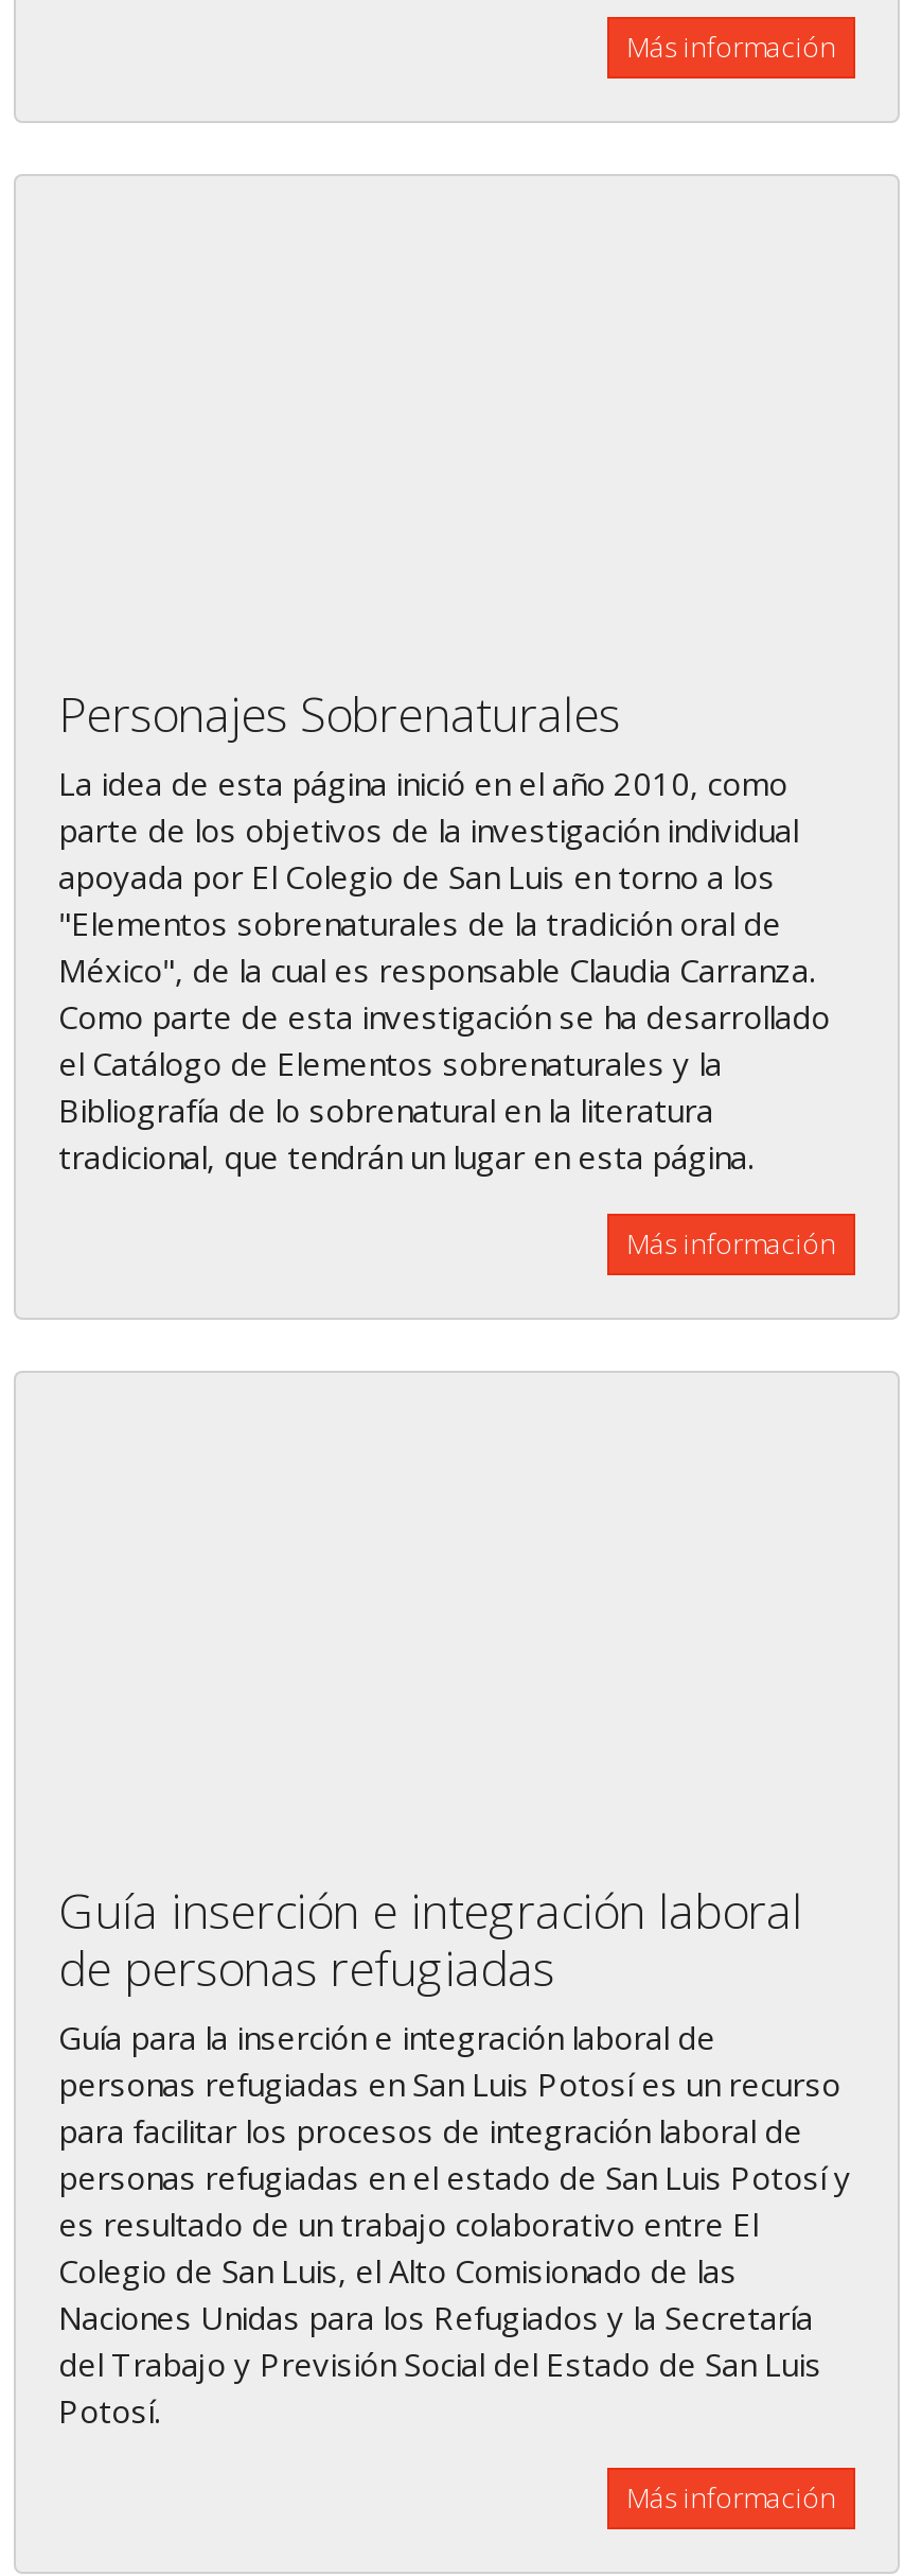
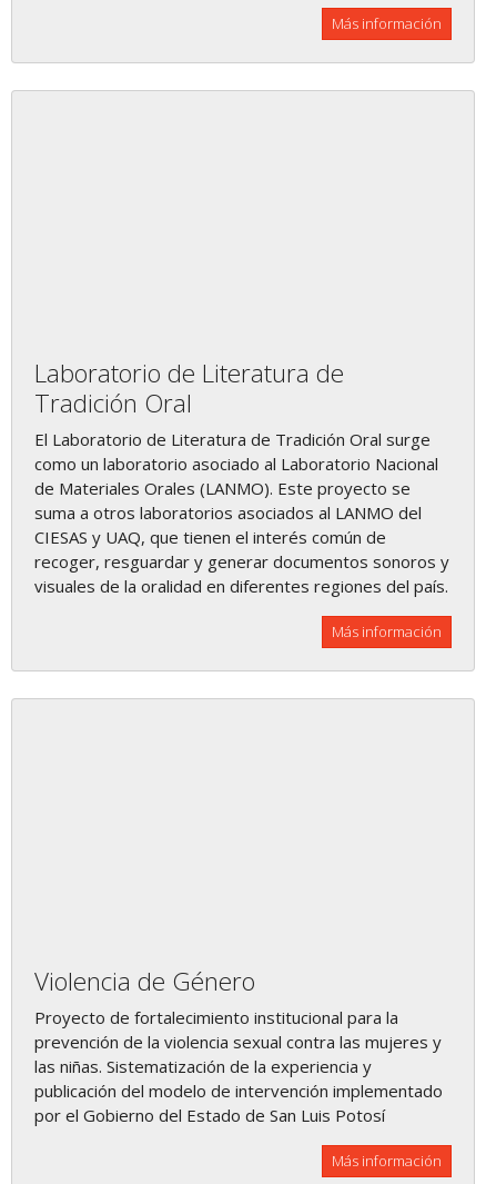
- Personajes Sobrenaturales
- La idea de esta página inició en el año 2010, como
- parte de los objetivos de la investigación individual
- apoyada por El Colegio de San Luis en torno a los
- "Elementos sobrenaturales de la tradición oral de
- México", de la cual es responsable Claudia Carranza.
- Como parte de esta investigación se ha desarrollado
- el Catálogo de Elementos sobrenaturales y la
- Bibliografía de lo sobrenatural en la literatura
- tradicional, que tendrán un lugar en esta página.
+ Laboratorio de Literatura de
+ Tradición Oral
+ El Laboratorio de Literatura de Tradición Oral surge
+ como un laboratorio asociado al Laboratorio Nacional
+ de Materiales Orales (LANMO). Este proyecto se
+ suma a otros laboratorios asociados al LANMO del
+ CIESAS y UAQ, que tienen el interés común de
+ recoger, resguardar y generar documentos sonoros y
+ visuales de la oralidad en diferentes regiones del país.

- Guía inserción e integración laboral
- de personas refugiadas
- Guía para la inserción e integración laboral de
- personas refugiadas en San Luis Potosí es un recurso
- para facilitar los procesos de integración laboral de
- personas refugiadas en el estado de San Luis Potosí y
- es resultado de un trabajo colaborativo entre El
- Colegio de San Luis, el Alto Comisionado de las
- Naciones Unidas para los Refugiados y la Secretaría
- del Trabajo y Previsión Social del Estado de San Luis
- Potosí.
+ Violencia de Género
+ Proyecto de fortalecimiento institucional para la
+ prevención de la violencia sexual contra las mujeres y
+ las niñas. Sistematización de la experiencia y
+ publicación del modelo de intervención implementado
+ por el Gobierno del Estado de San Luis Potosí
